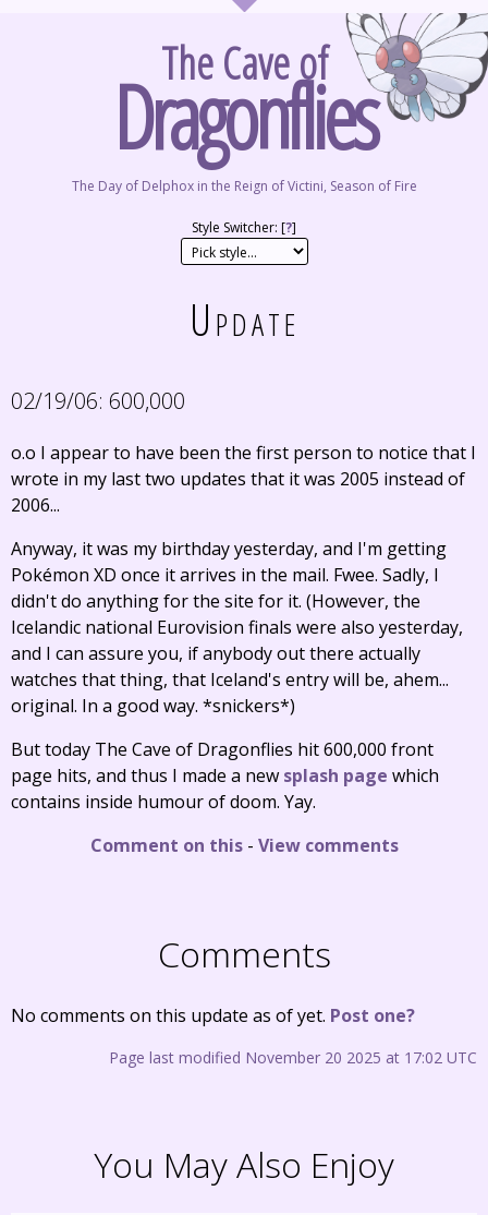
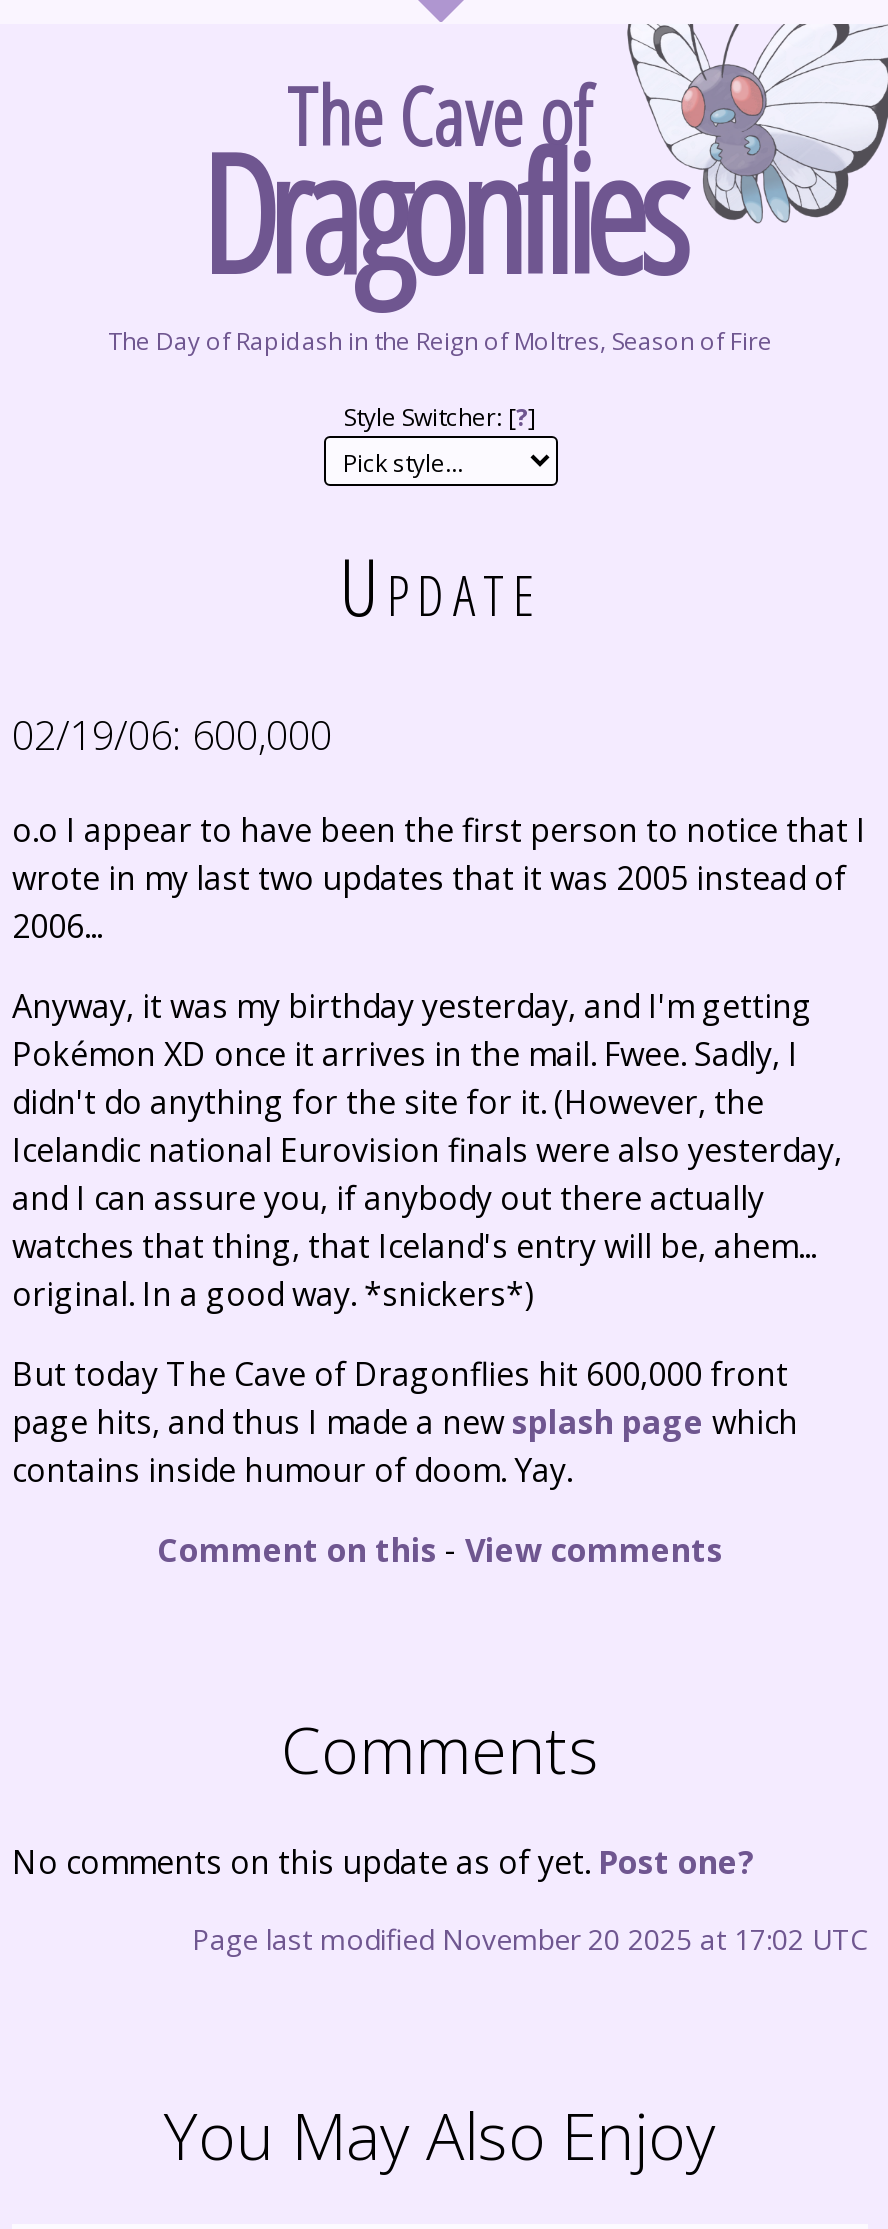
- The Day of Delphox in the Reign of Victini, Season of Fire
+ The Day of Rapidash in the Reign of Moltres, Season of Fire
